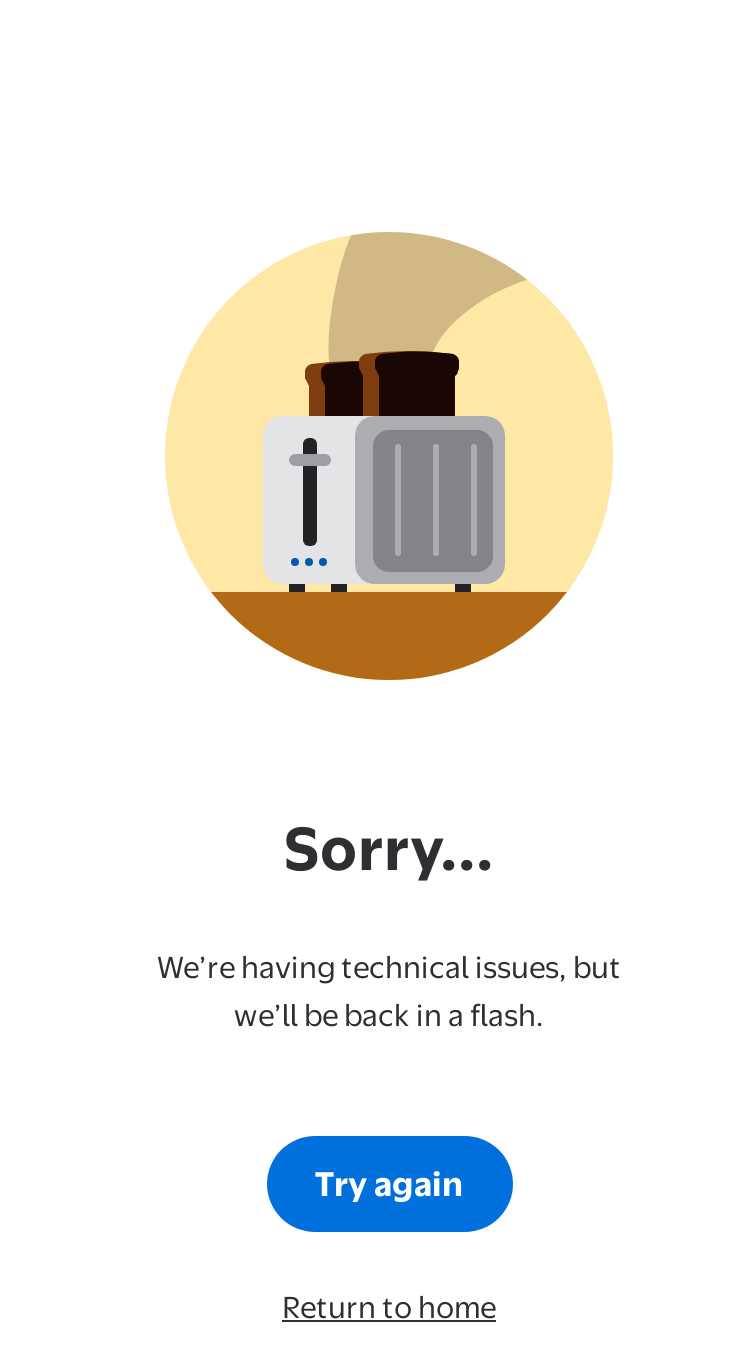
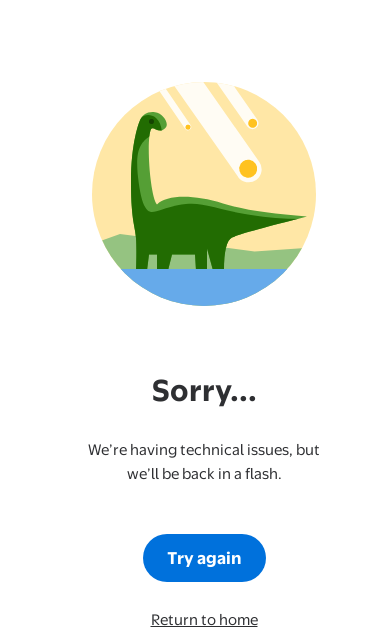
- [image]
+ [image]
